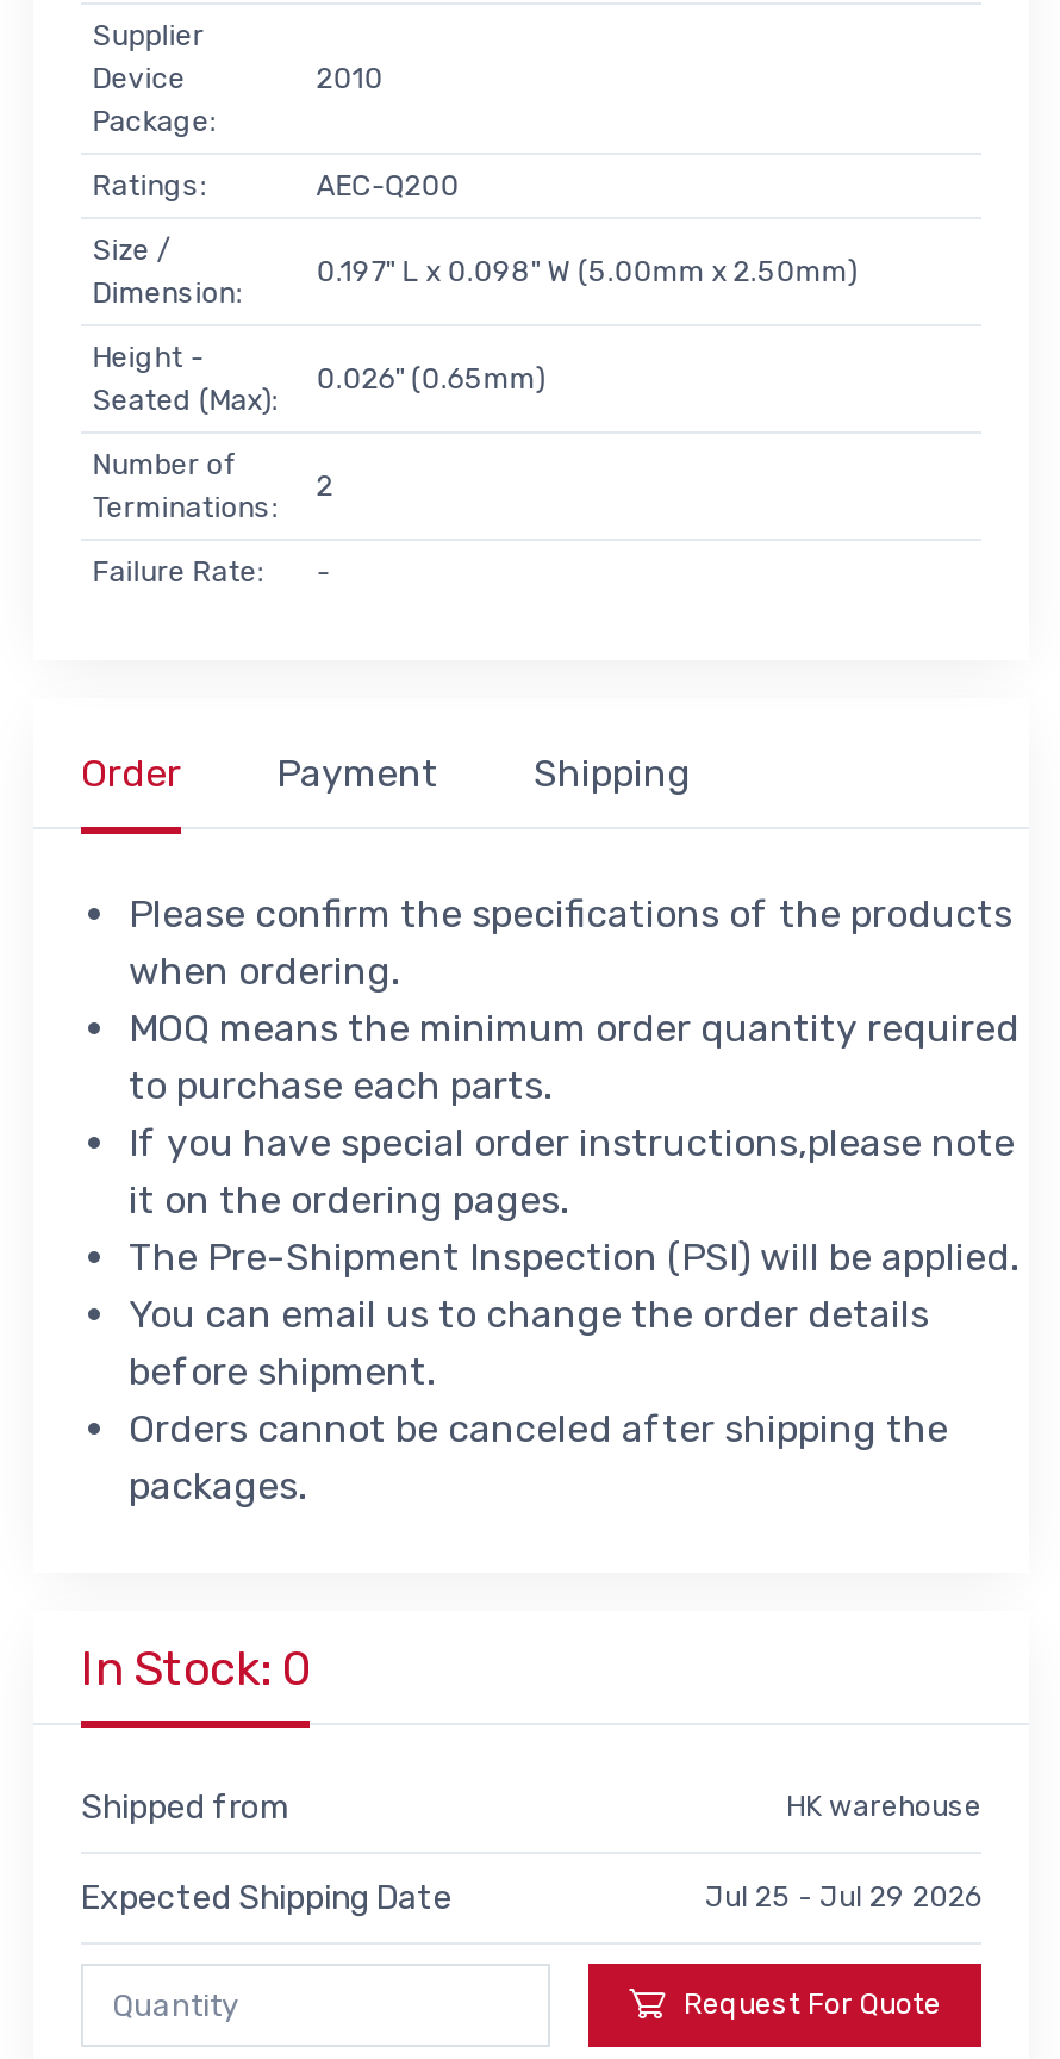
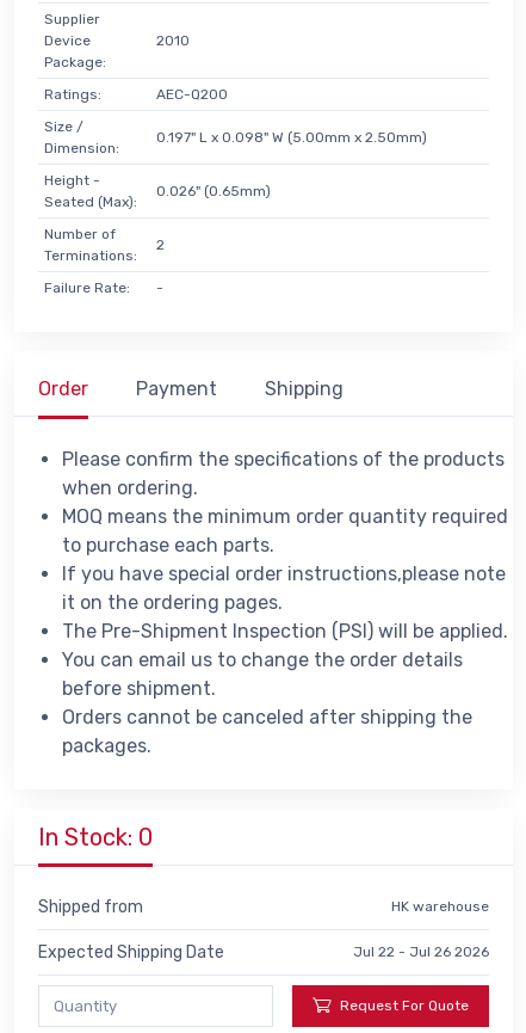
- Jul 25 - Jul 29 2026
+ Jul 22 - Jul 26 2026
